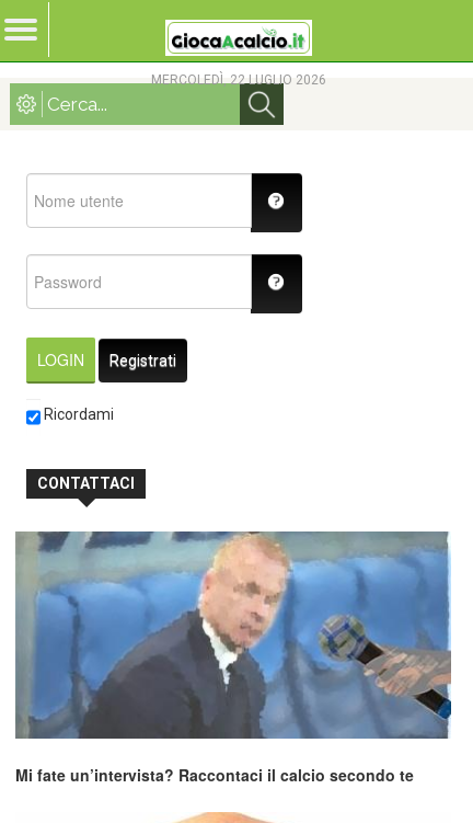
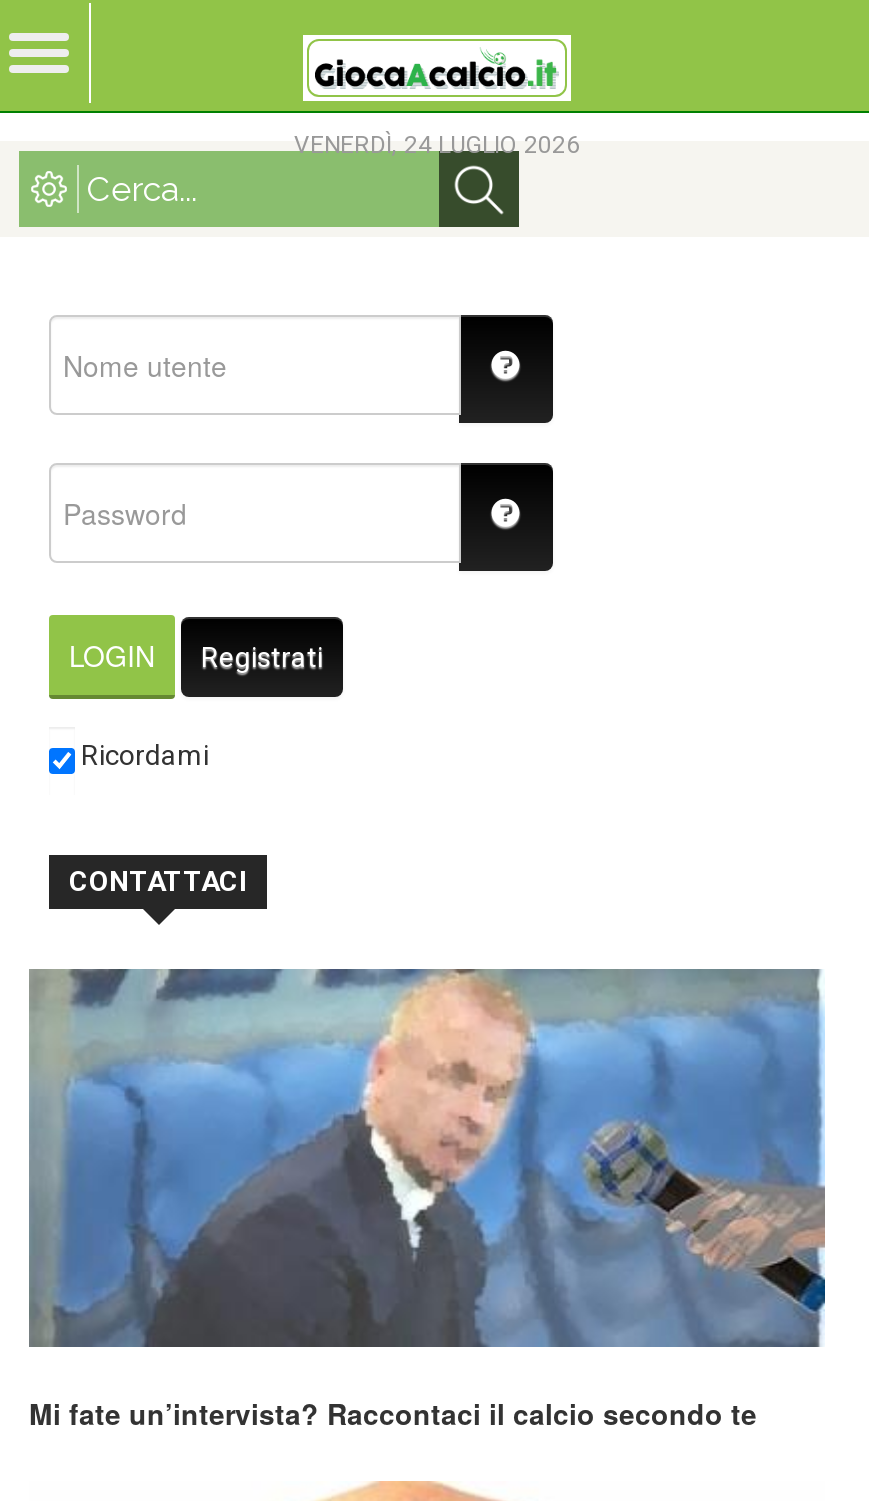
- MERCOLEDÌ, 22 LUGLIO 2026
+ VENERDÌ, 24 LUGLIO 2026
